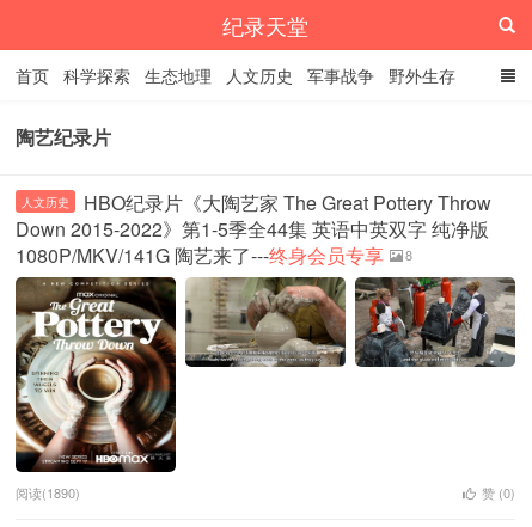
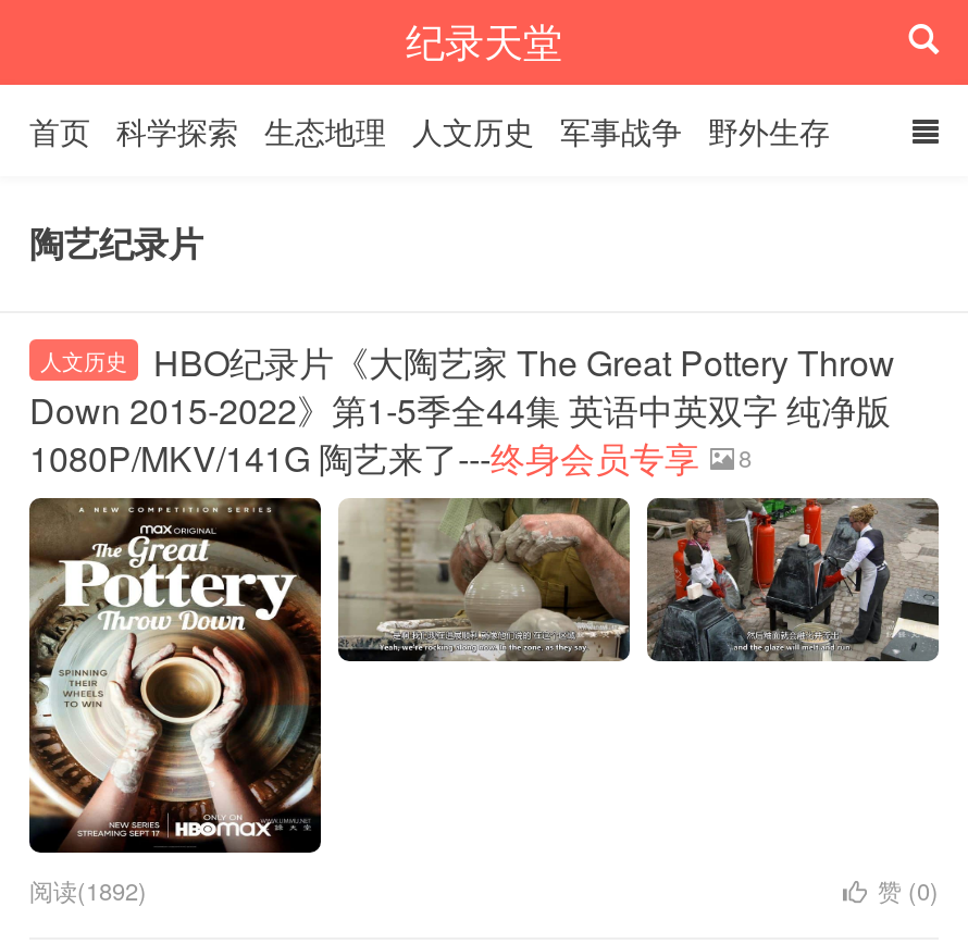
- 阅读(1890)
+ 阅读(1892)
